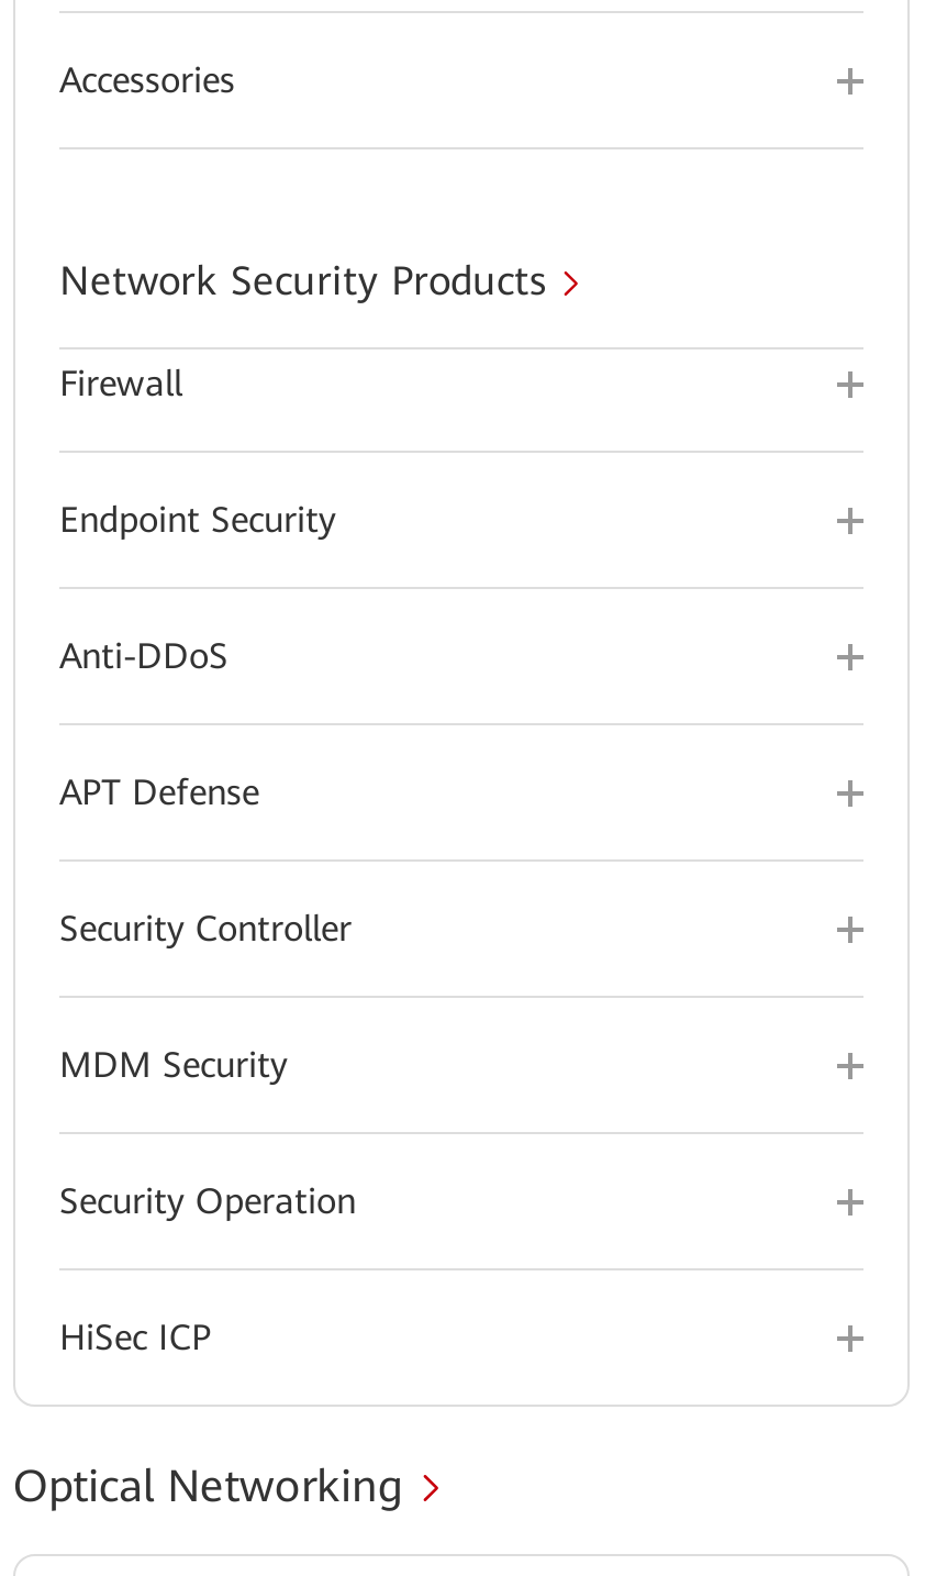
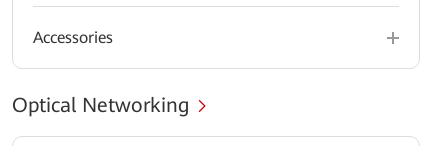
- Network Security Products
- Firewall
- Endpoint Security
- Anti-DDoS
- APT Defense
- Security Controller
- MDM Security
- Security Operation
- HiSec ICP
